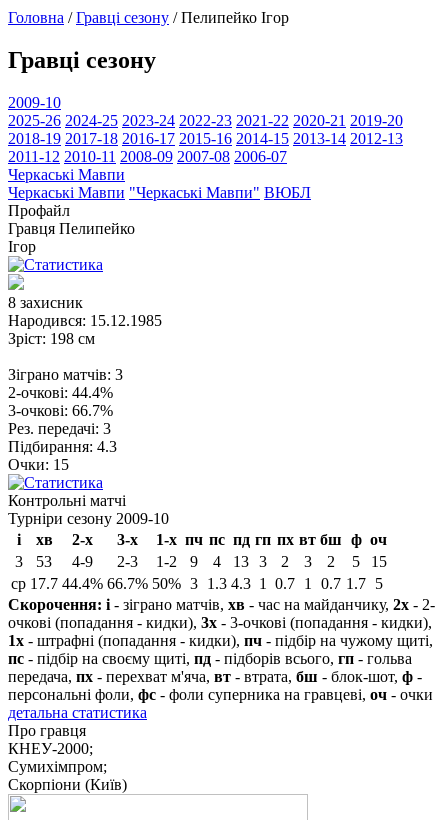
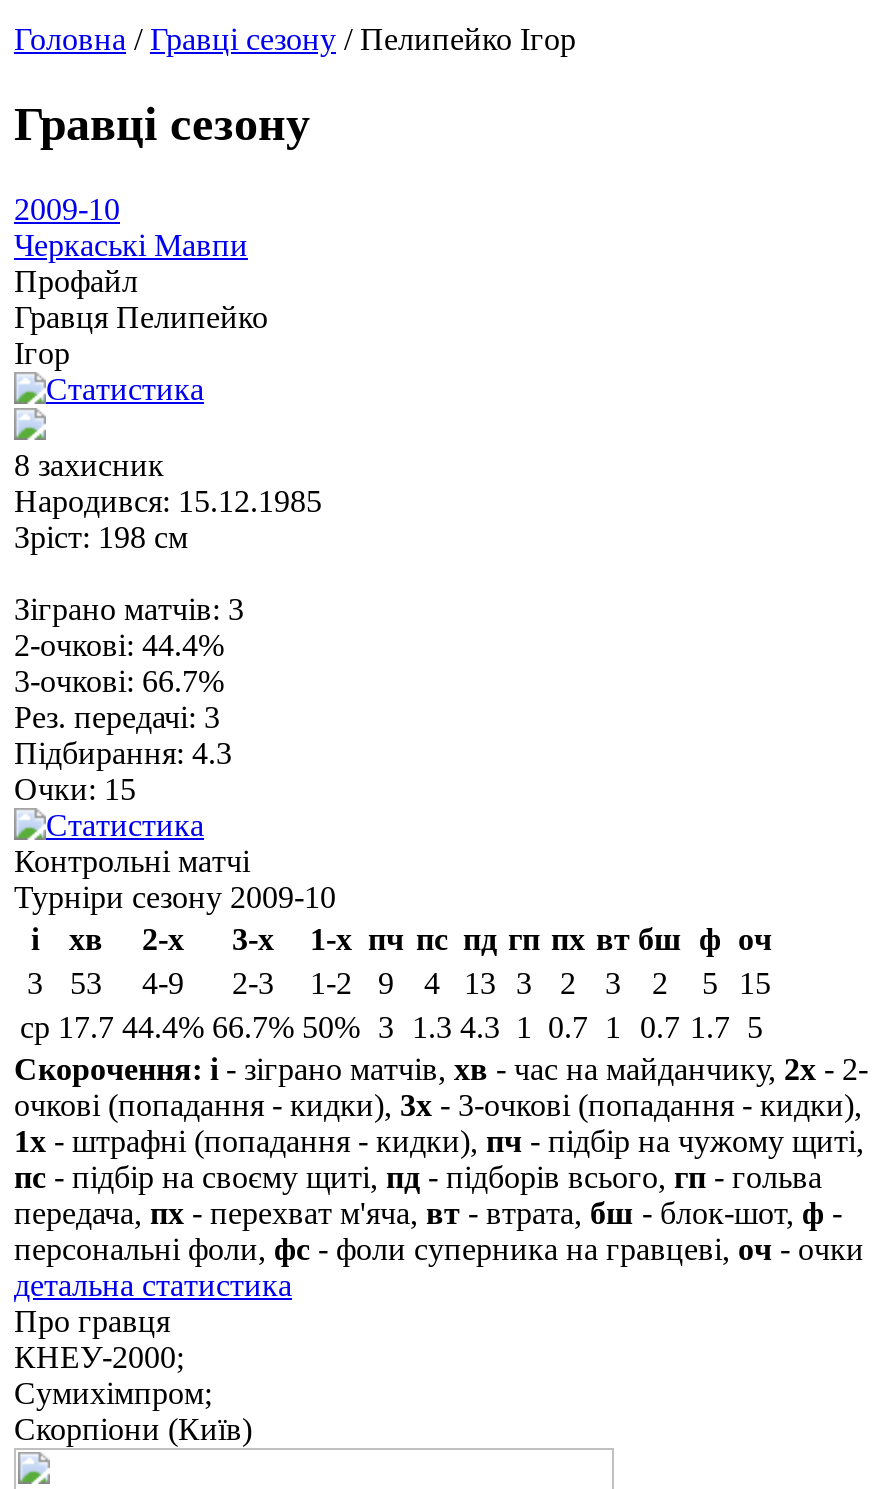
- 2025-26 2024-25 2023-24 2022-23 2021-22 2020-21 2019-20
- 2018-19 2017-18 2016-17 2015-16 2014-15 2013-14 2012-13
- 2011-12 2010-11 2008-09 2007-08 2006-07

- Черкаські Мавпи "Черкаські Мавпи" ВЮБЛ
